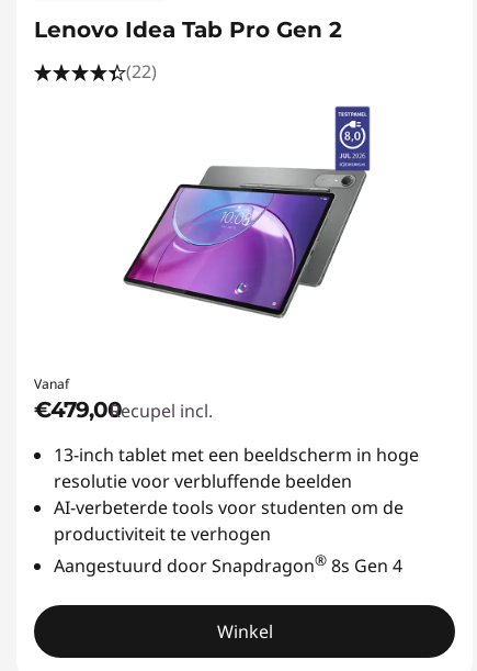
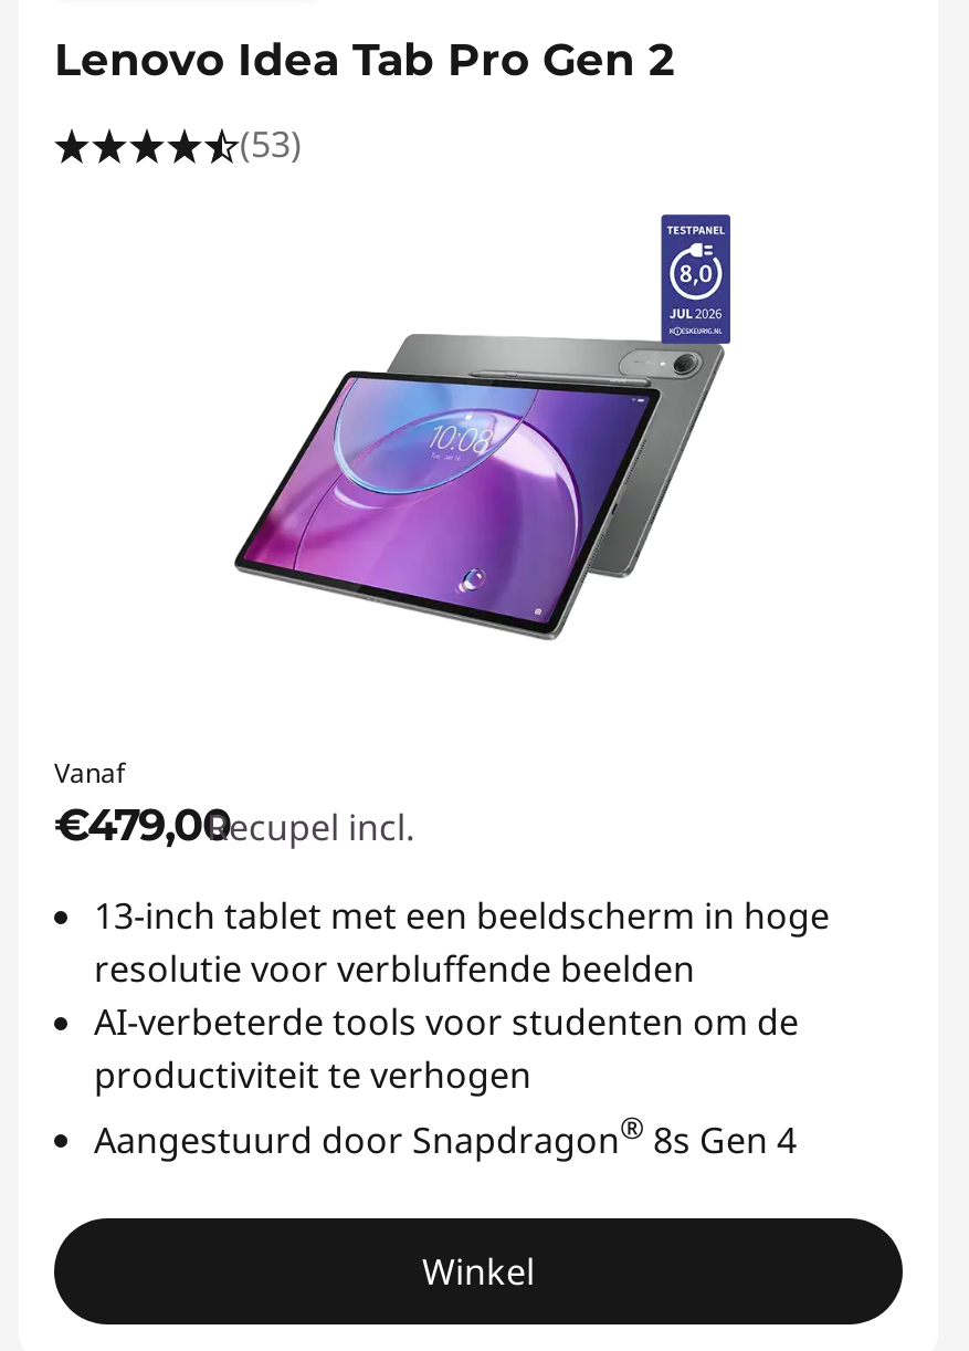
- (22)
+ (53)
